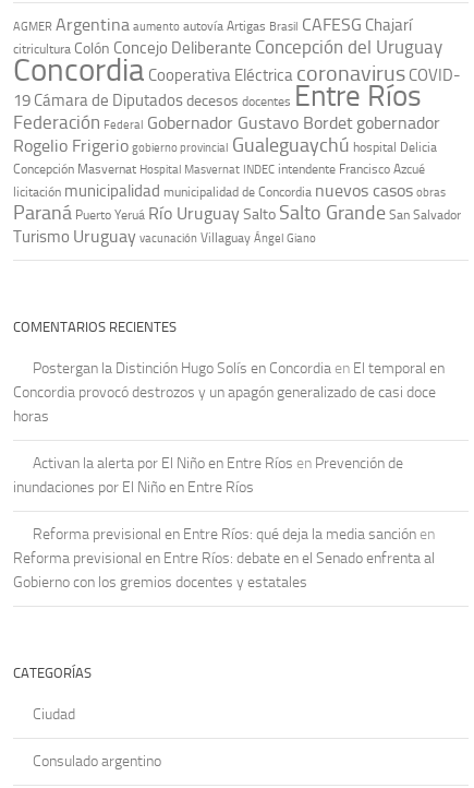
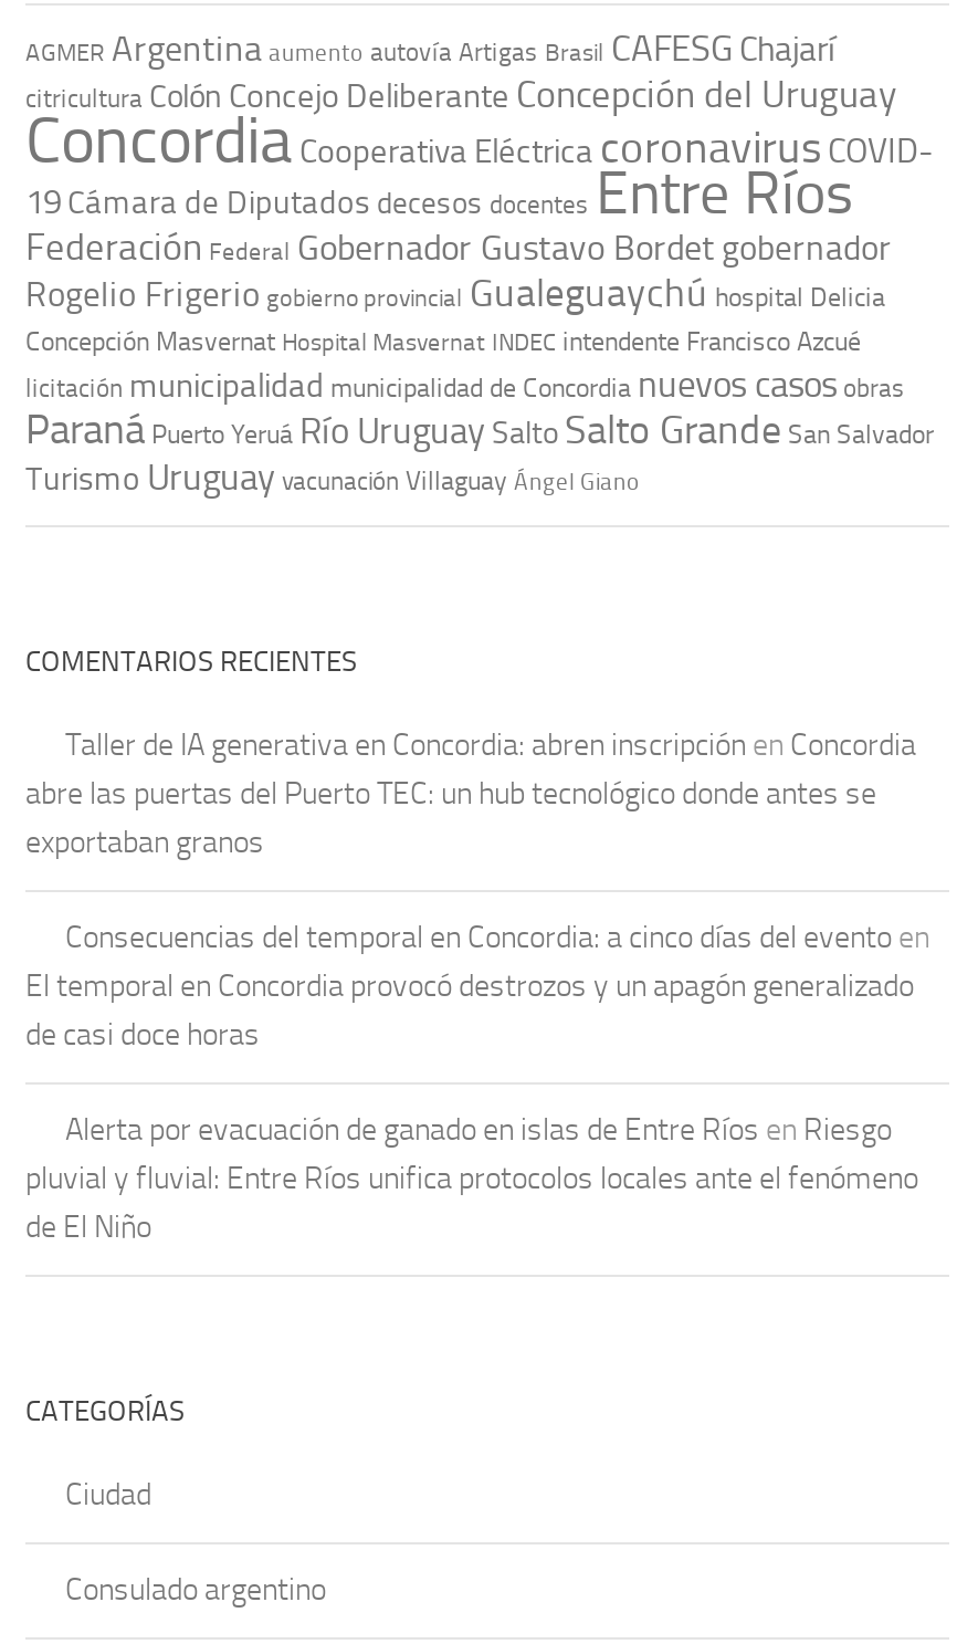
- Postergan la Distinción Hugo Solís en Concordia en El temporal en
- Concordia provocó destrozos y un apagón generalizado de casi doce
- horas
+ Taller de IA generativa en Concordia: abren inscripción en Concordia
+ abre las puertas del Puerto TEC: un hub tecnológico donde antes se
+ exportaban granos

- Activan la alerta por El Niño en Entre Ríos en Prevención de
- inundaciones por El Niño en Entre Ríos
+ Consecuencias del temporal en Concordia: a cinco días del evento en
+ El temporal en Concordia provocó destrozos y un apagón generalizado
+ de casi doce horas

- Reforma previsional en Entre Ríos: qué deja la media sanción en
- Reforma previsional en Entre Ríos: debate en el Senado enfrenta al
- Gobierno con los gremios docentes y estatales
+ Alerta por evacuación de ganado en islas de Entre Ríos en Riesgo
+ pluvial y fluvial: Entre Ríos unifica protocolos locales ante el fenómeno
+ de El Niño
